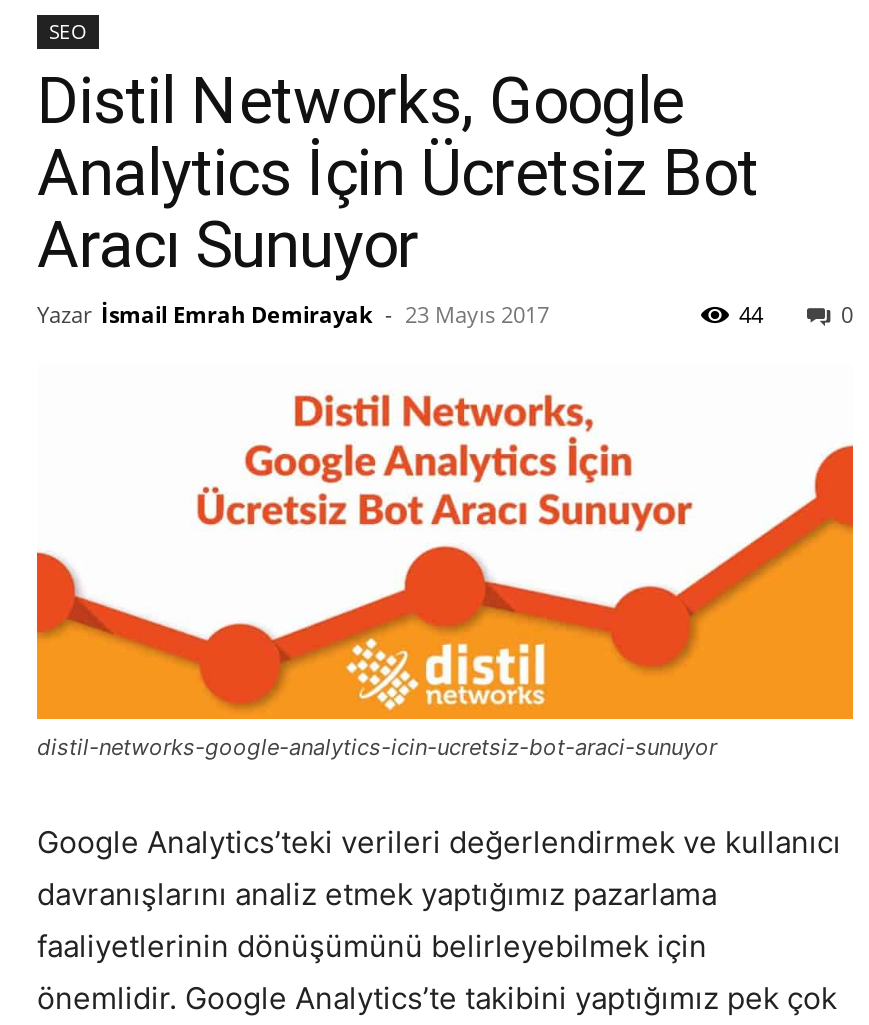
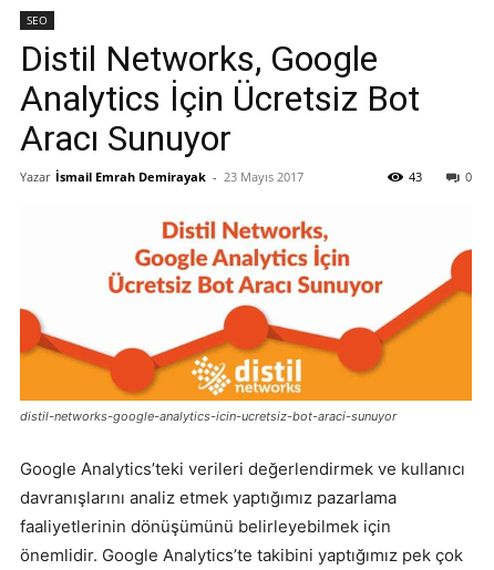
- 44
+ 43
